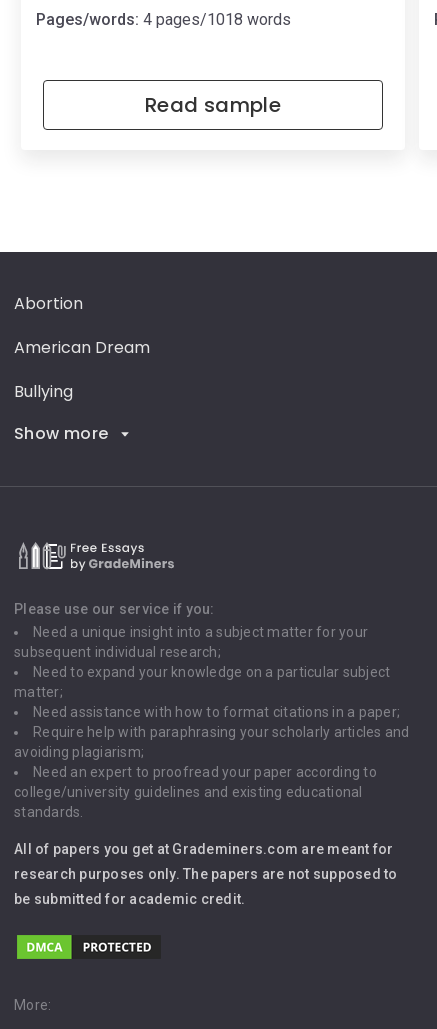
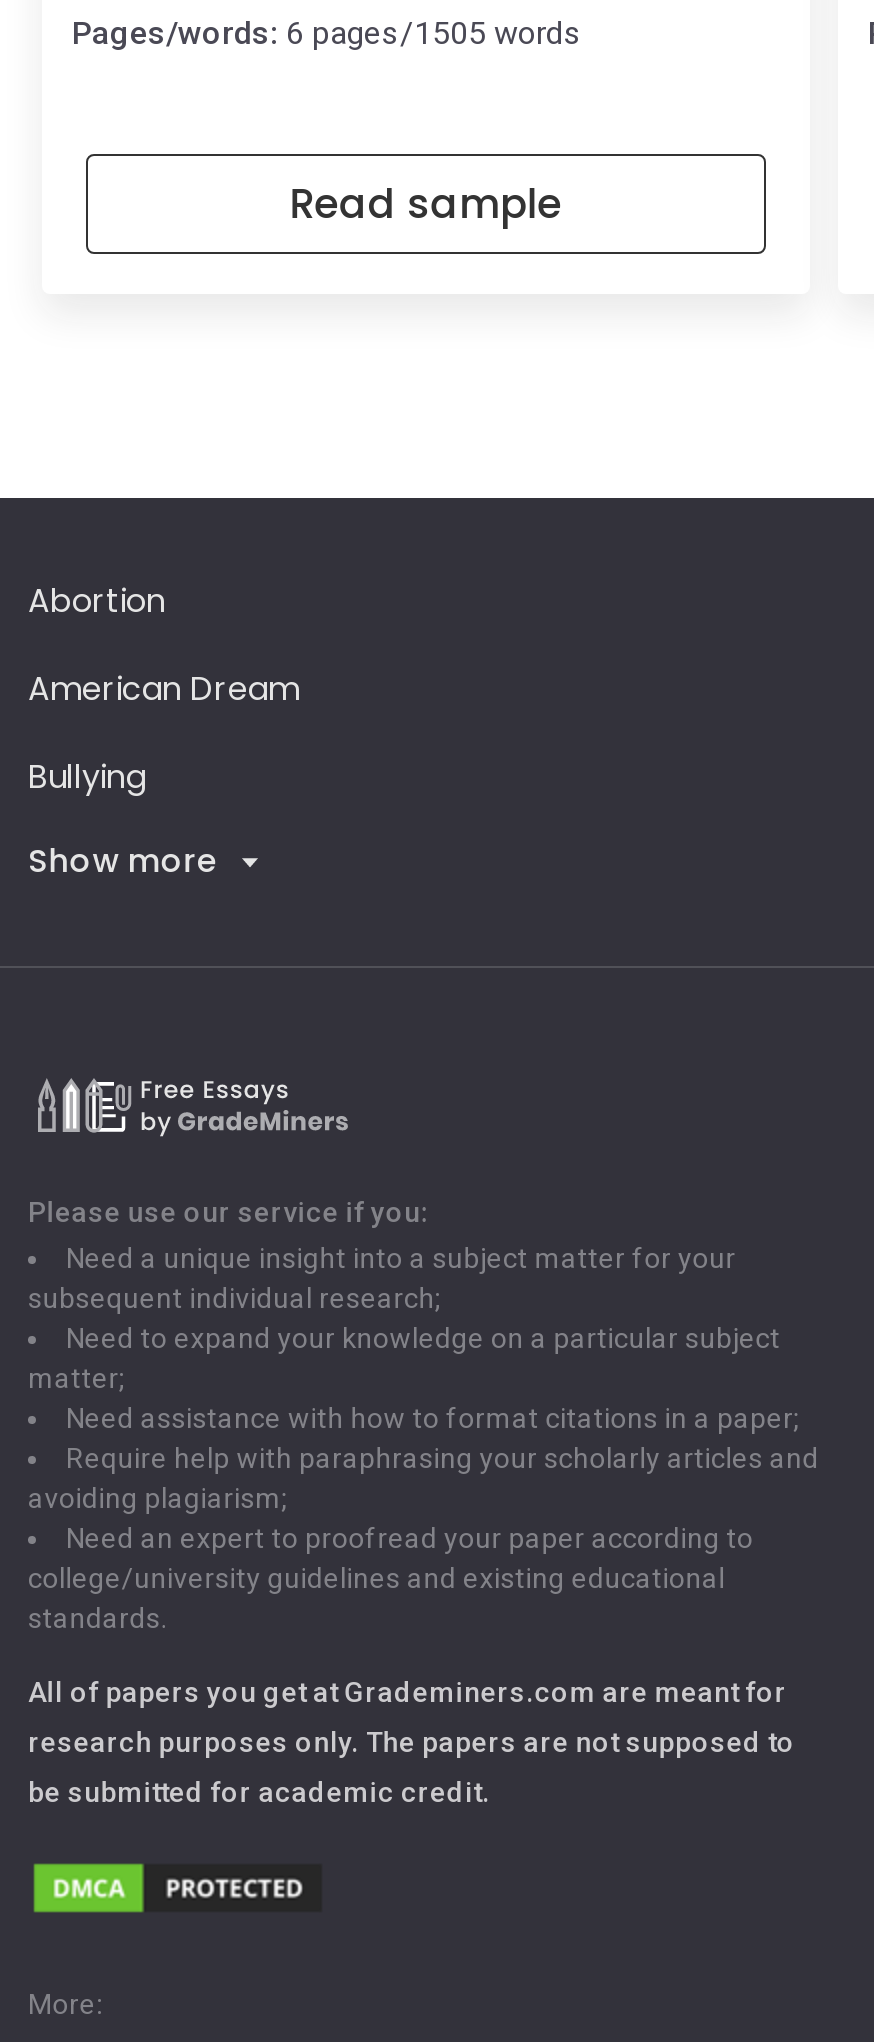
- Pages/words: 4 pages/1018 words
+ Pages/words: 6 pages/1505 words
